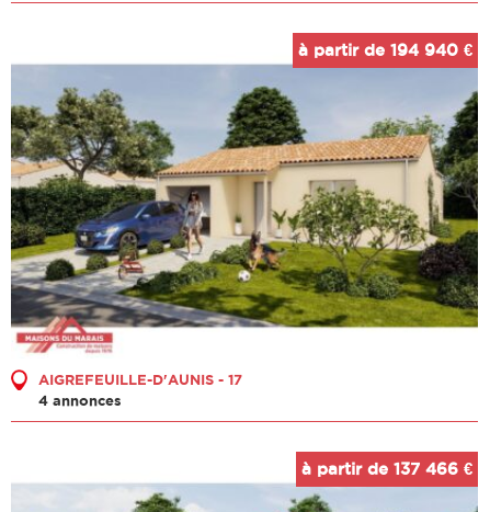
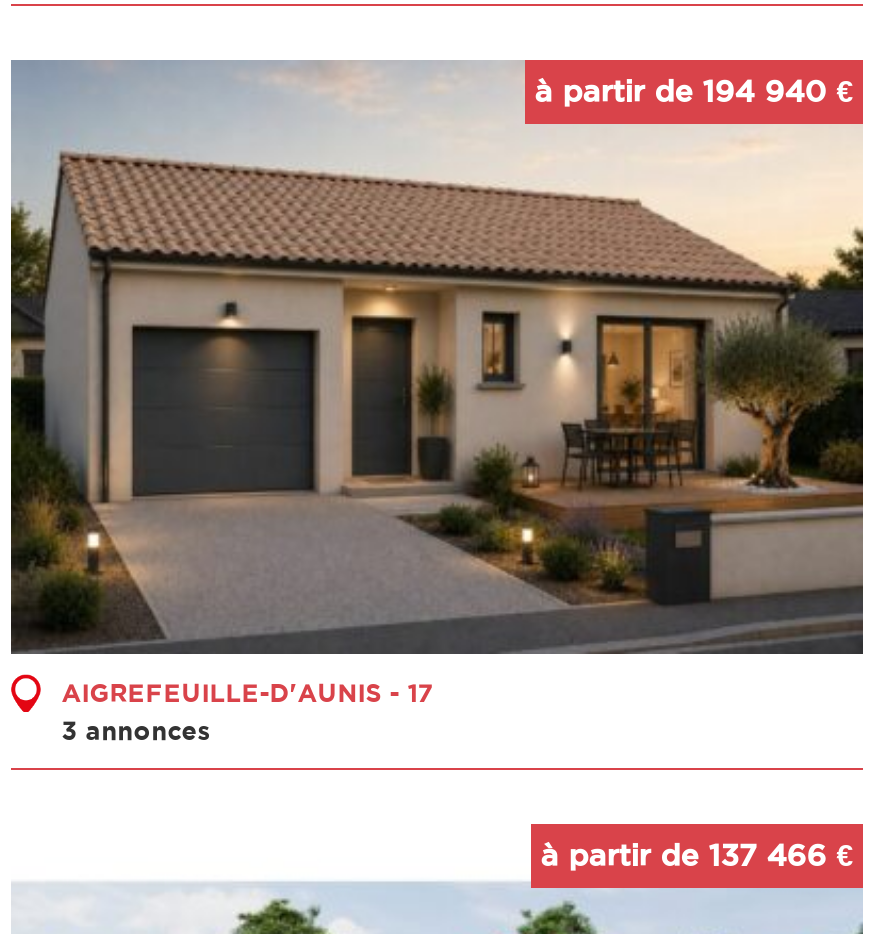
- [image]
- 4 annonces
+ [image]
+ 3 annonces
